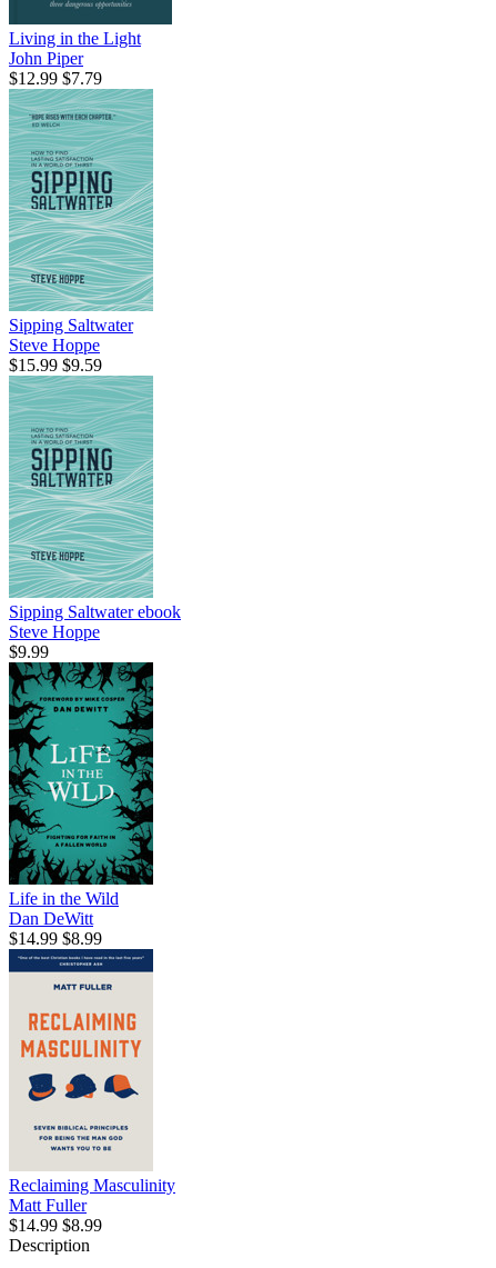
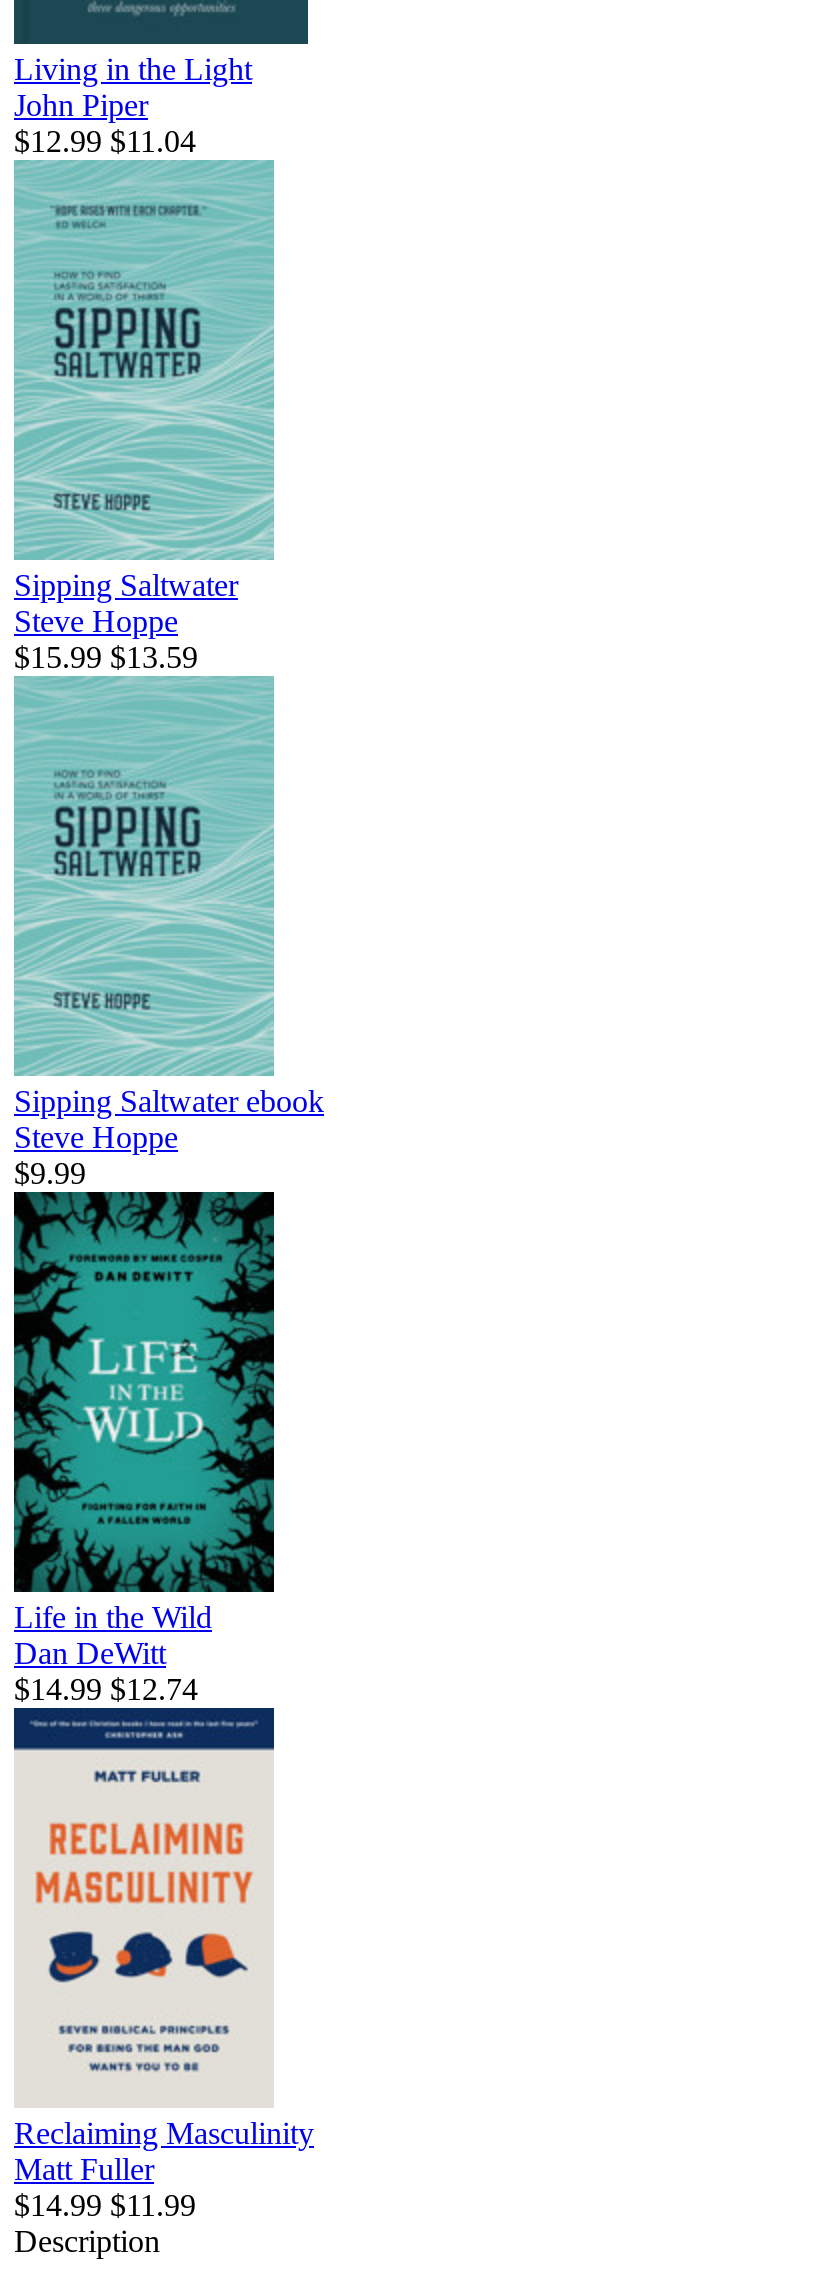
- $12.99 $7.79
+ $12.99 $11.04

- $15.99 $9.59
+ $15.99 $13.59

- $14.99 $8.99
+ $14.99 $12.74

- $14.99 $8.99
+ $14.99 $11.99
